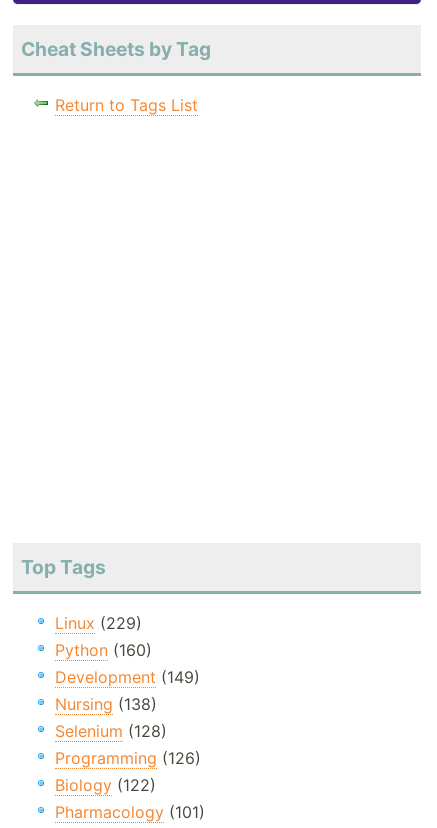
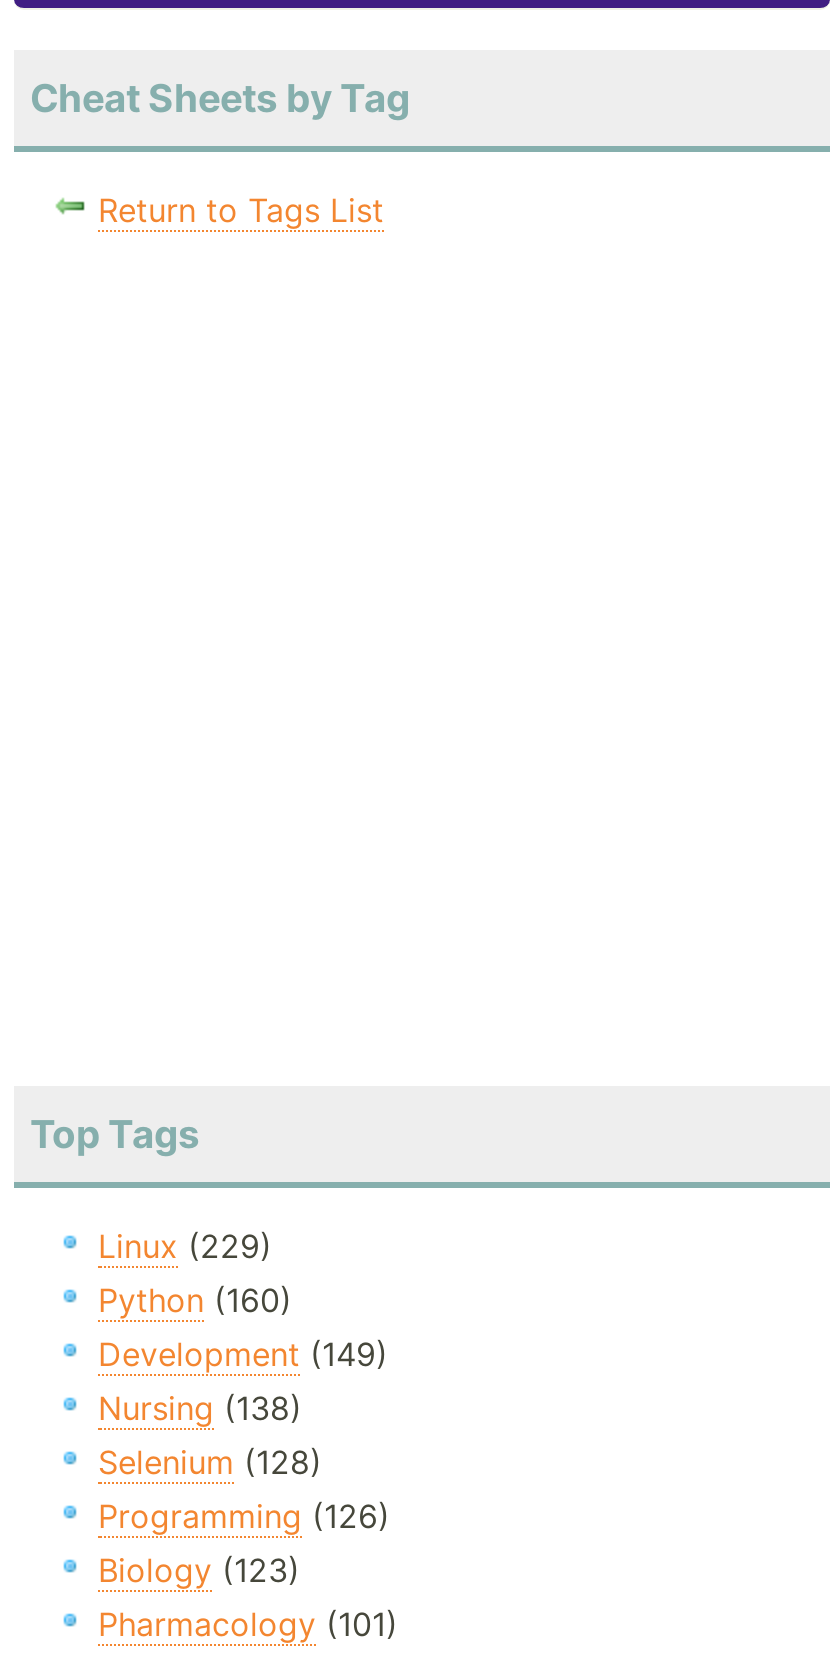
- Biology (122)
+ Biology (123)
